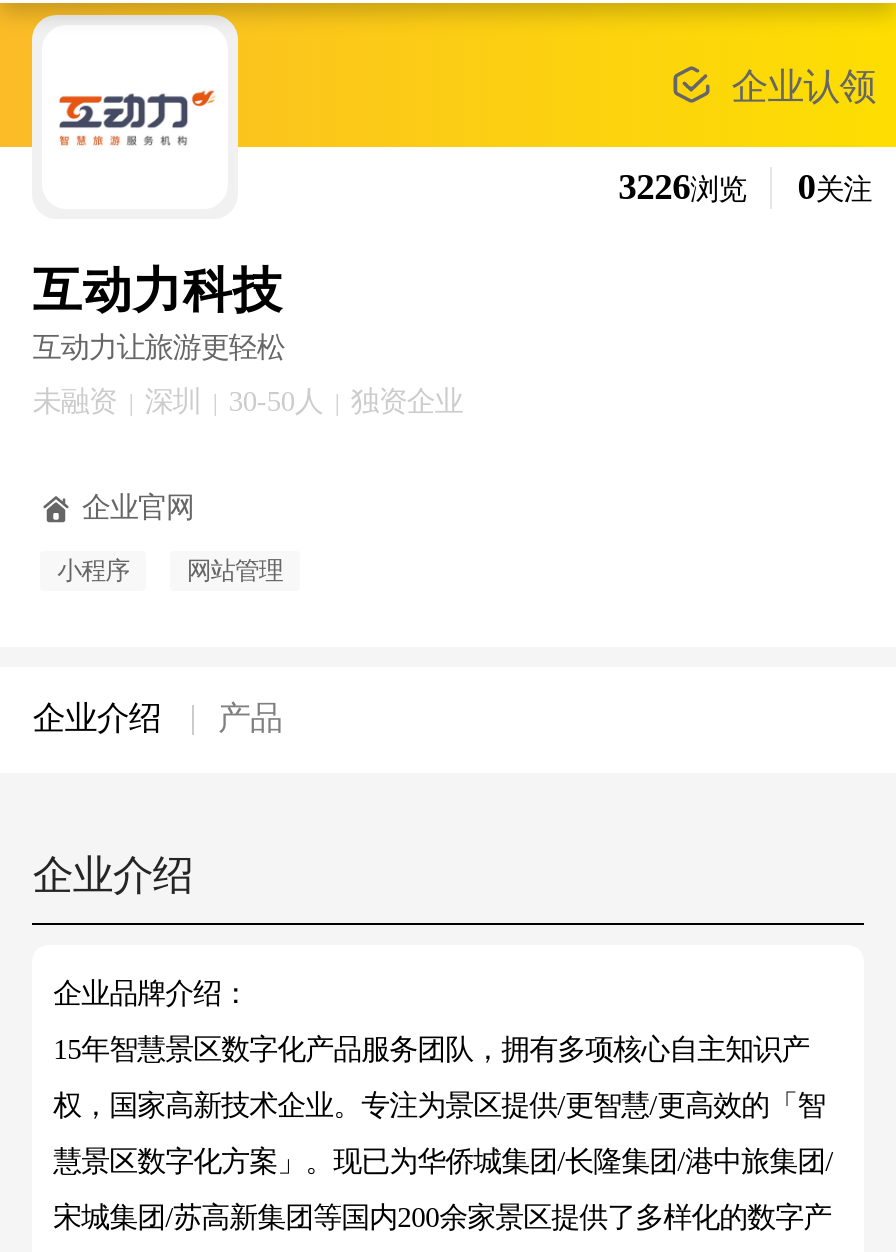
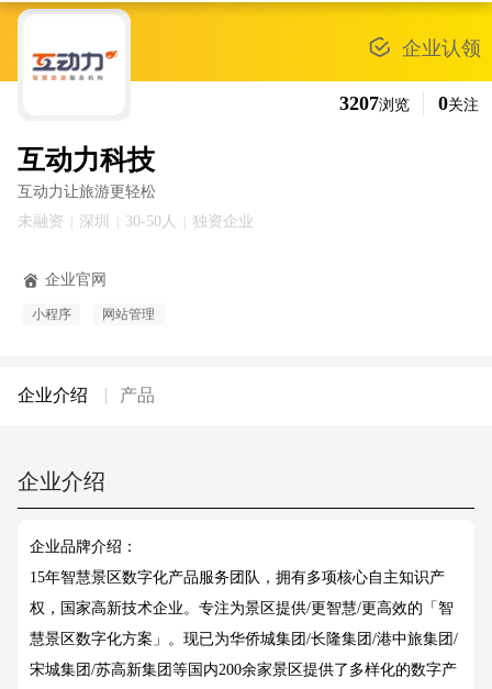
- 3226浏览 0关注
+ 3207浏览 0关注
